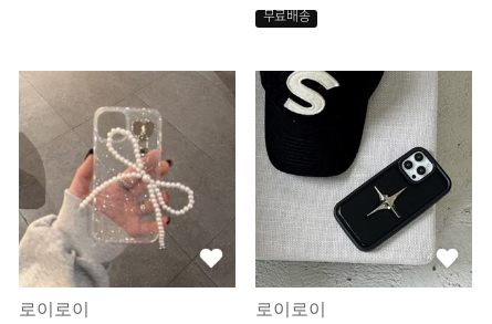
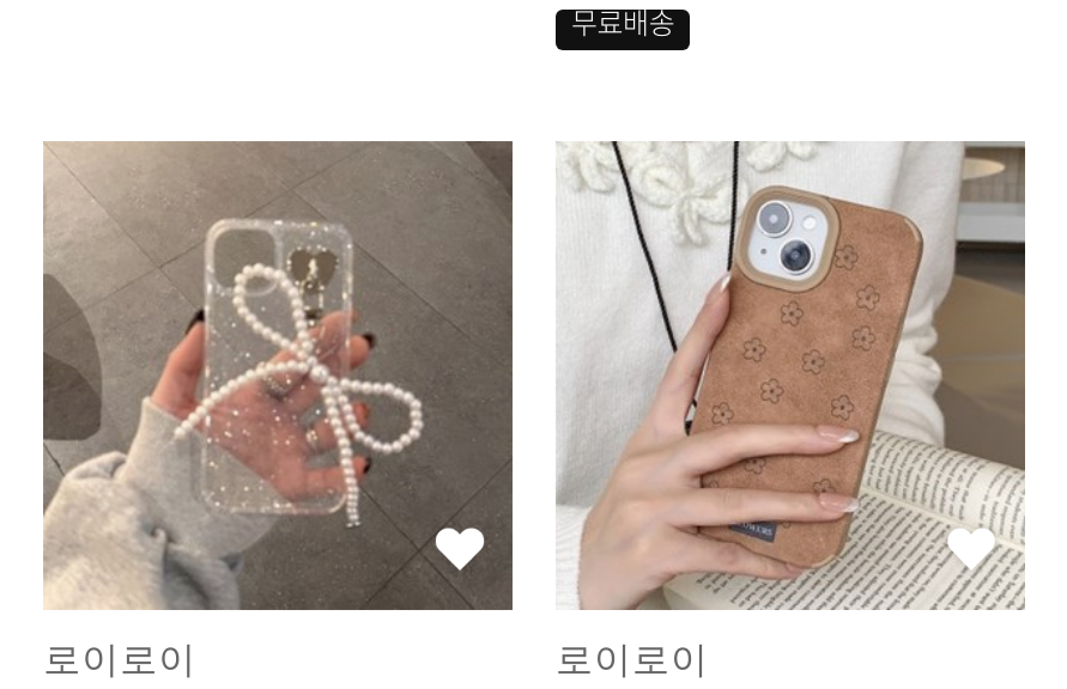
- [image]
+ [image]
